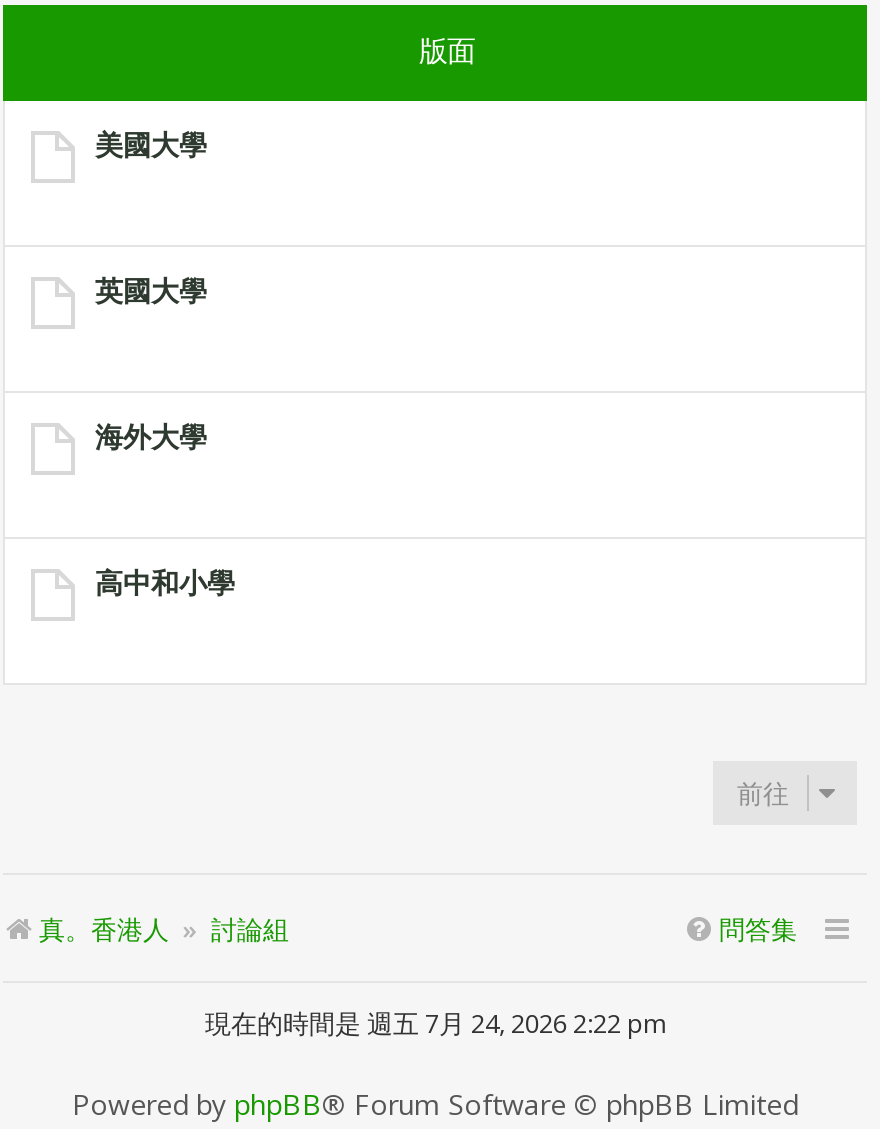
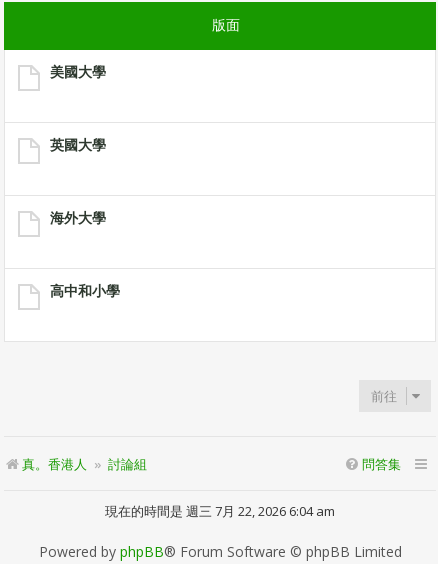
- 現在的時間是 週五 7月 24, 2026 2:22 pm
+ 現在的時間是 週三 7月 22, 2026 6:04 am
